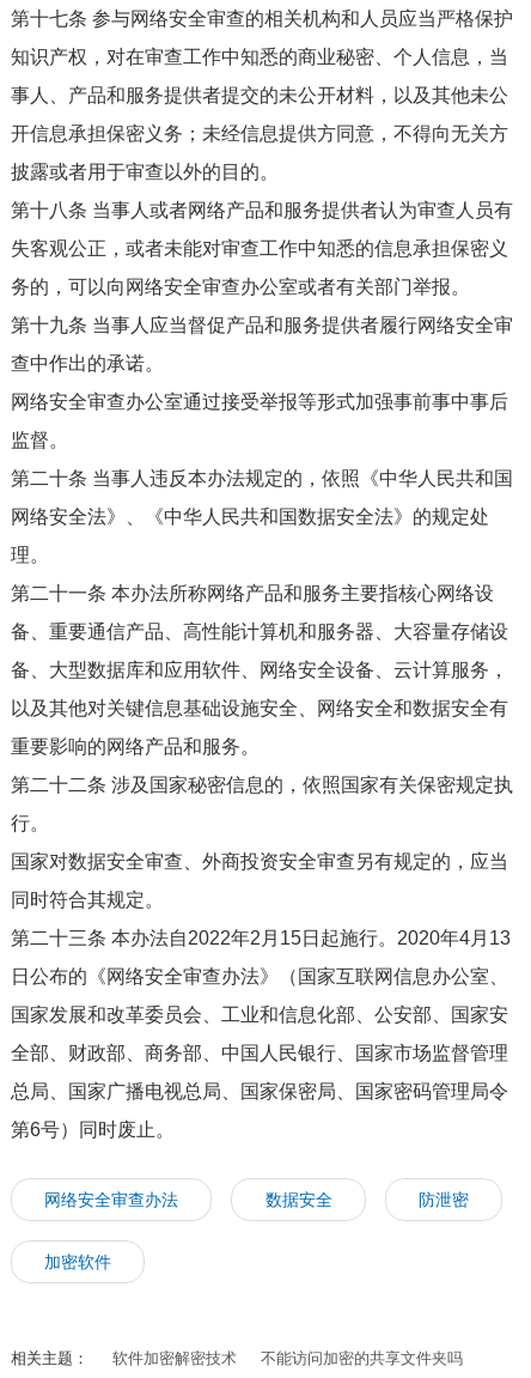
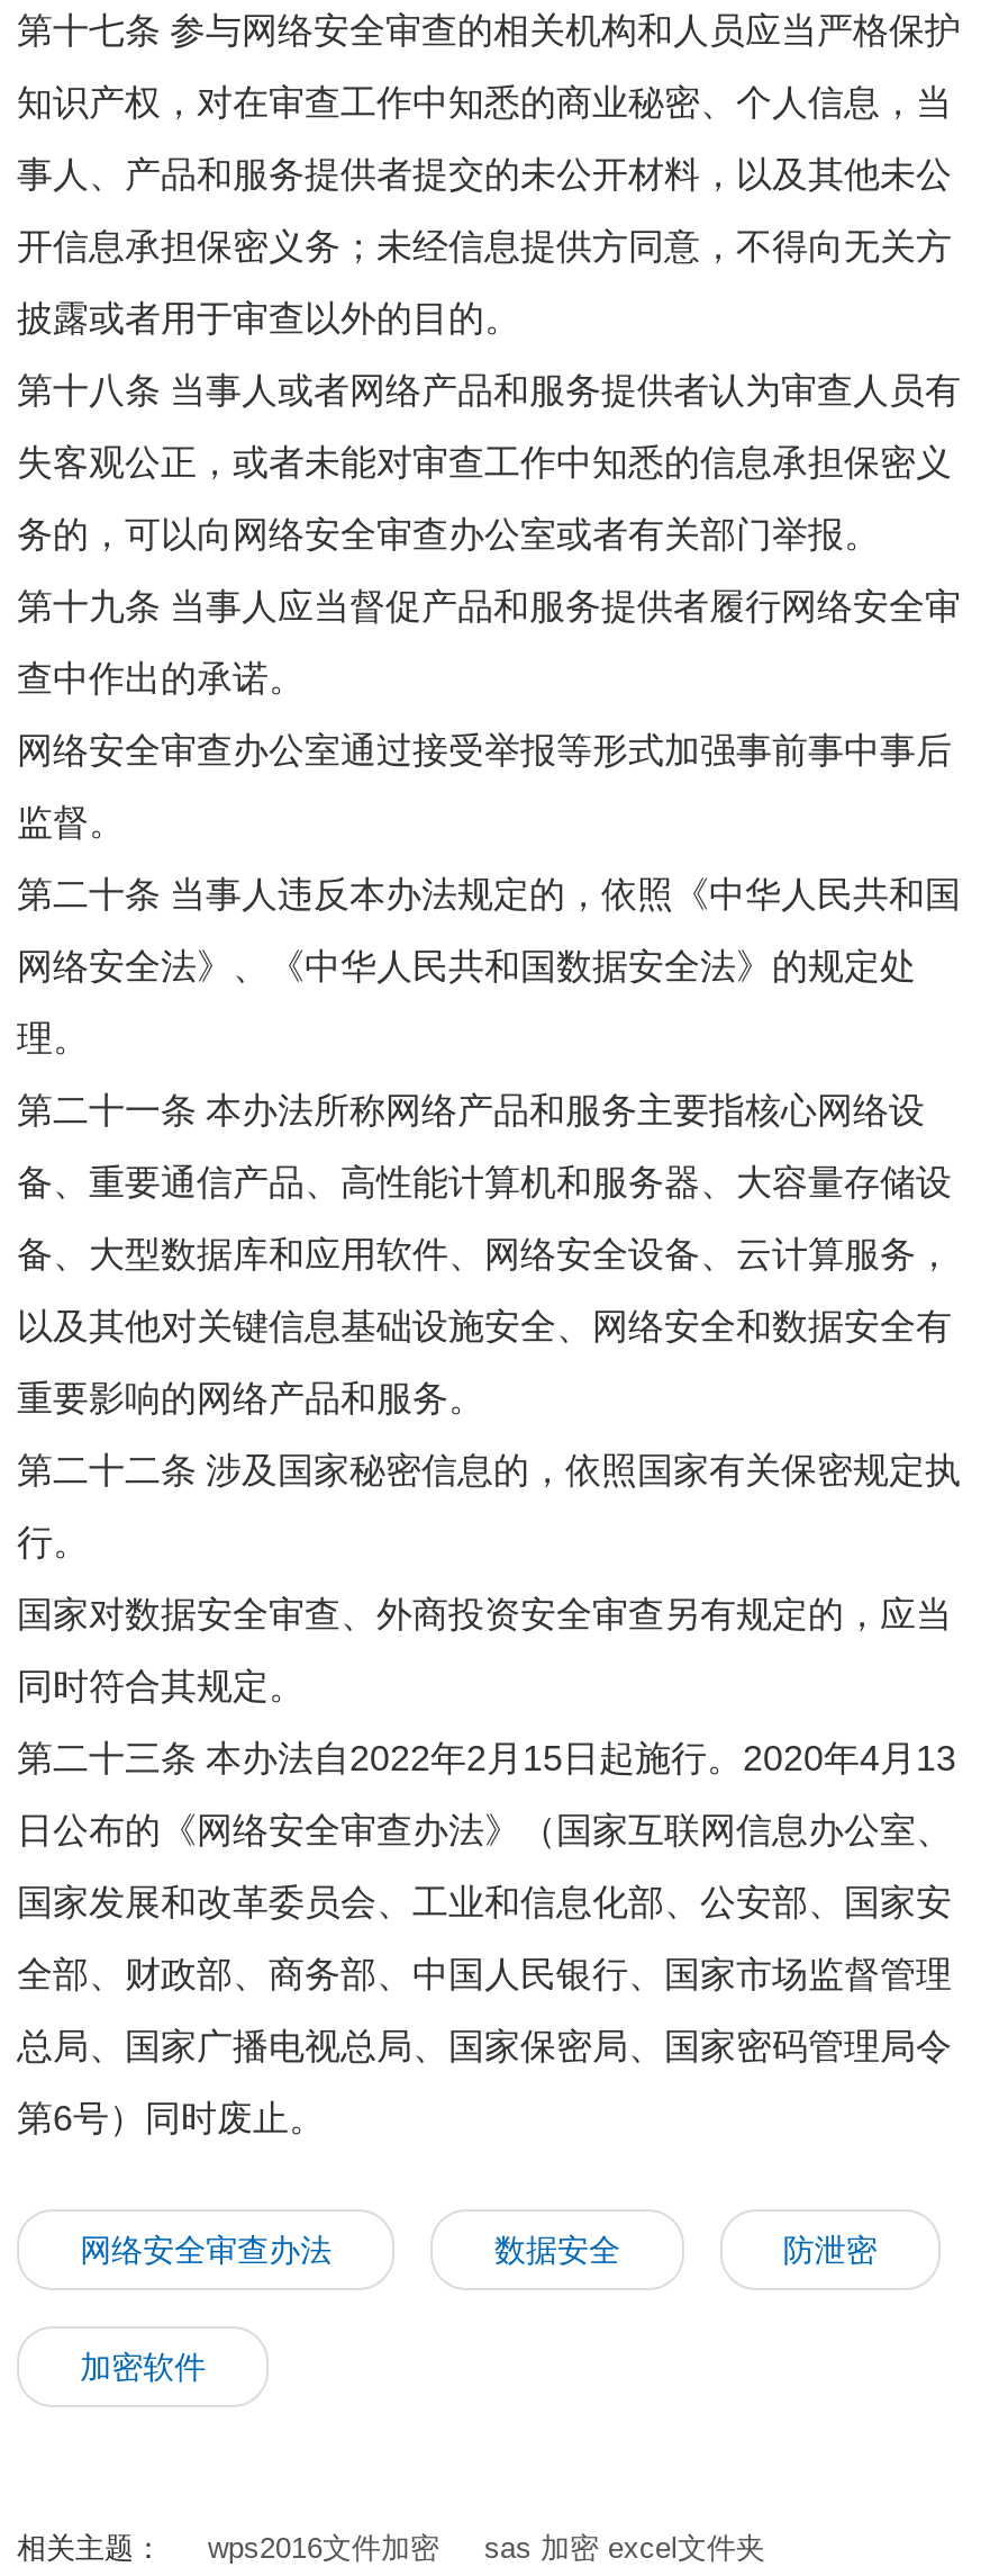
- 软件加密解密技术
- 不能访问加密的共享文件夹吗
+ wps2016文件加密
+ sas 加密 excel文件夹
